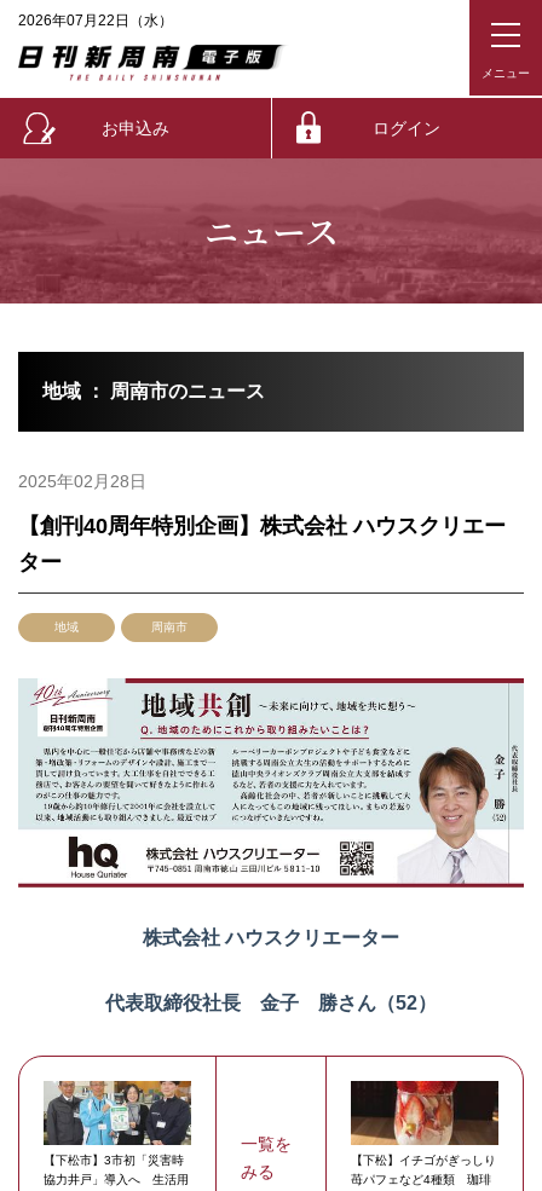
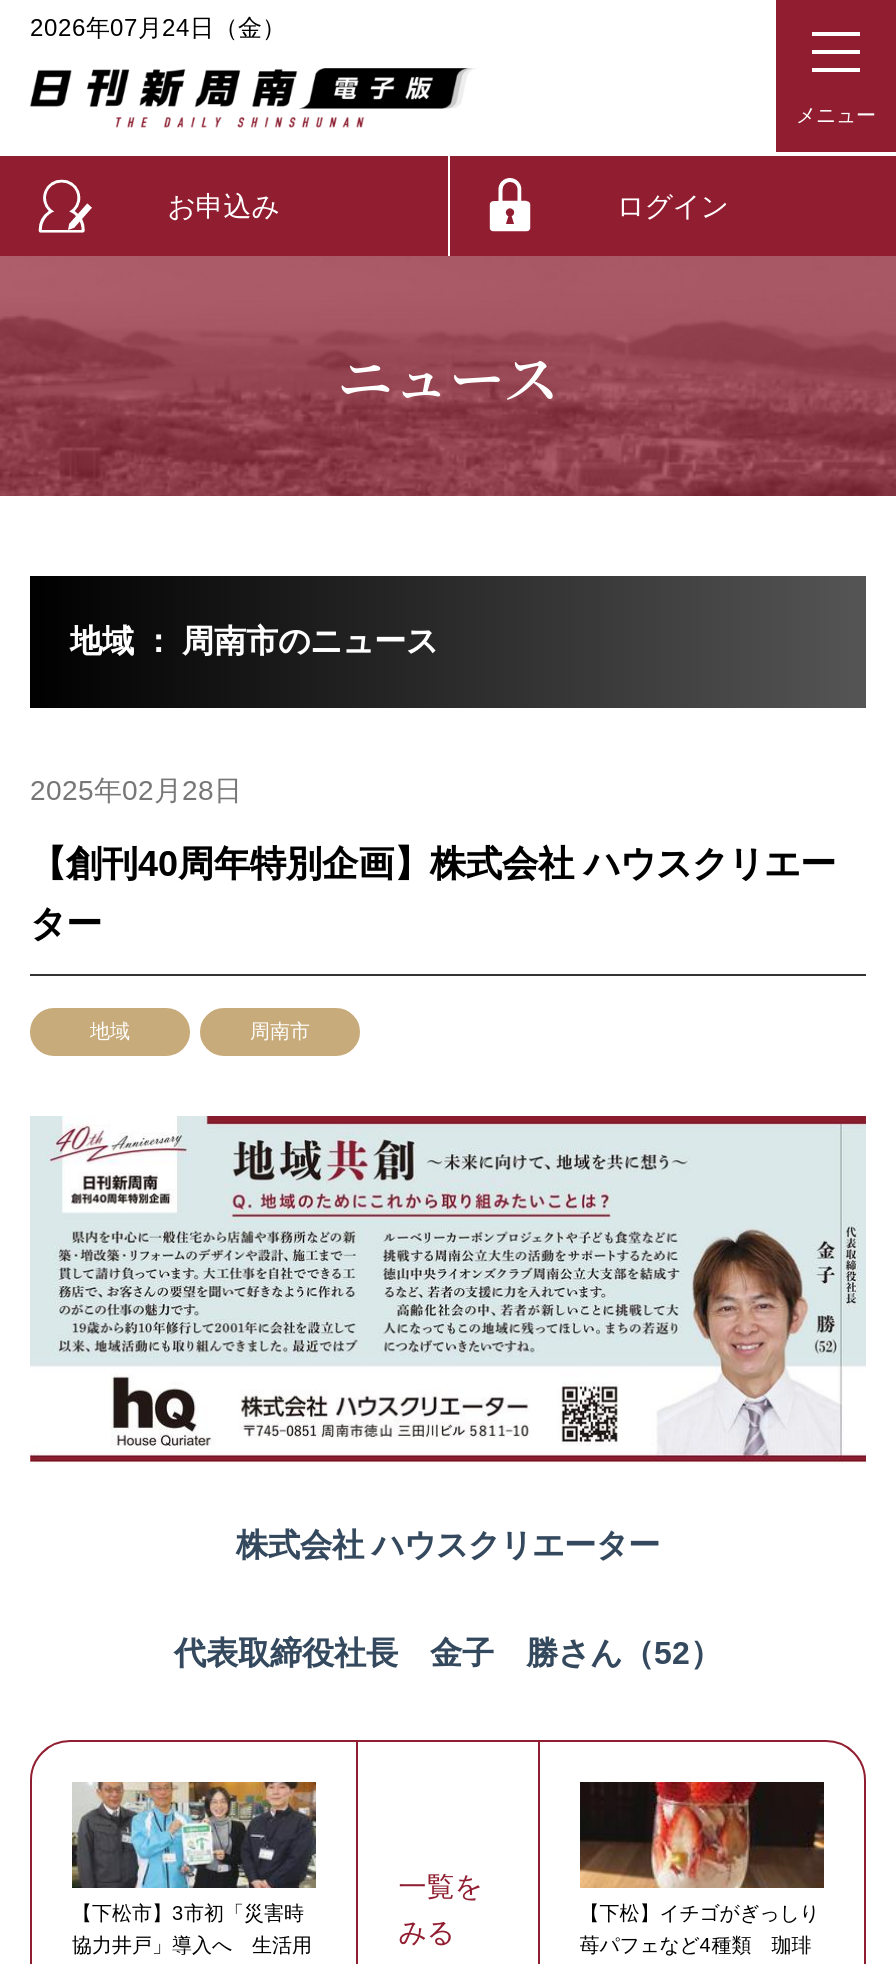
- 2026年07月22日（水）
+ 2026年07月24日（金）
